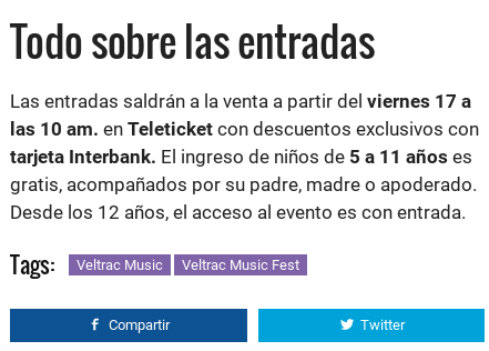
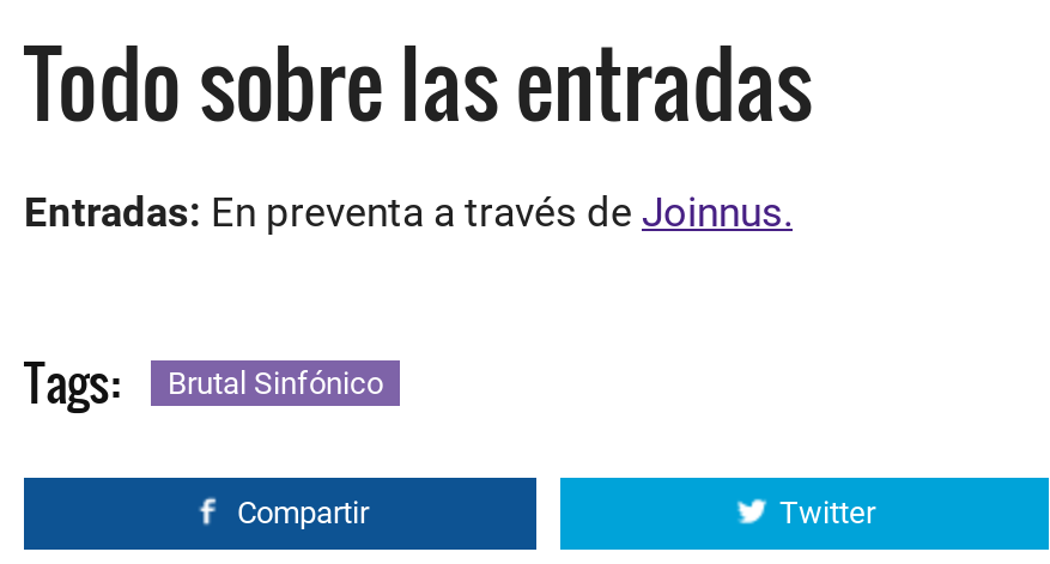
- Las entradas saldrán a la venta a partir del viernes 17 a
- las 10 am. en Teleticket con descuentos exclusivos con
- tarjeta Interbank. El ingreso de niños de 5 a 11 años es
- gratis, acompañados por su padre, madre o apoderado.
- Desde los 12 años, el acceso al evento es con entrada.
+ Entradas: En preventa a través de Joinnus.

- Veltrac Music
- Veltrac Music Fest
+ Brutal Sinfónico
